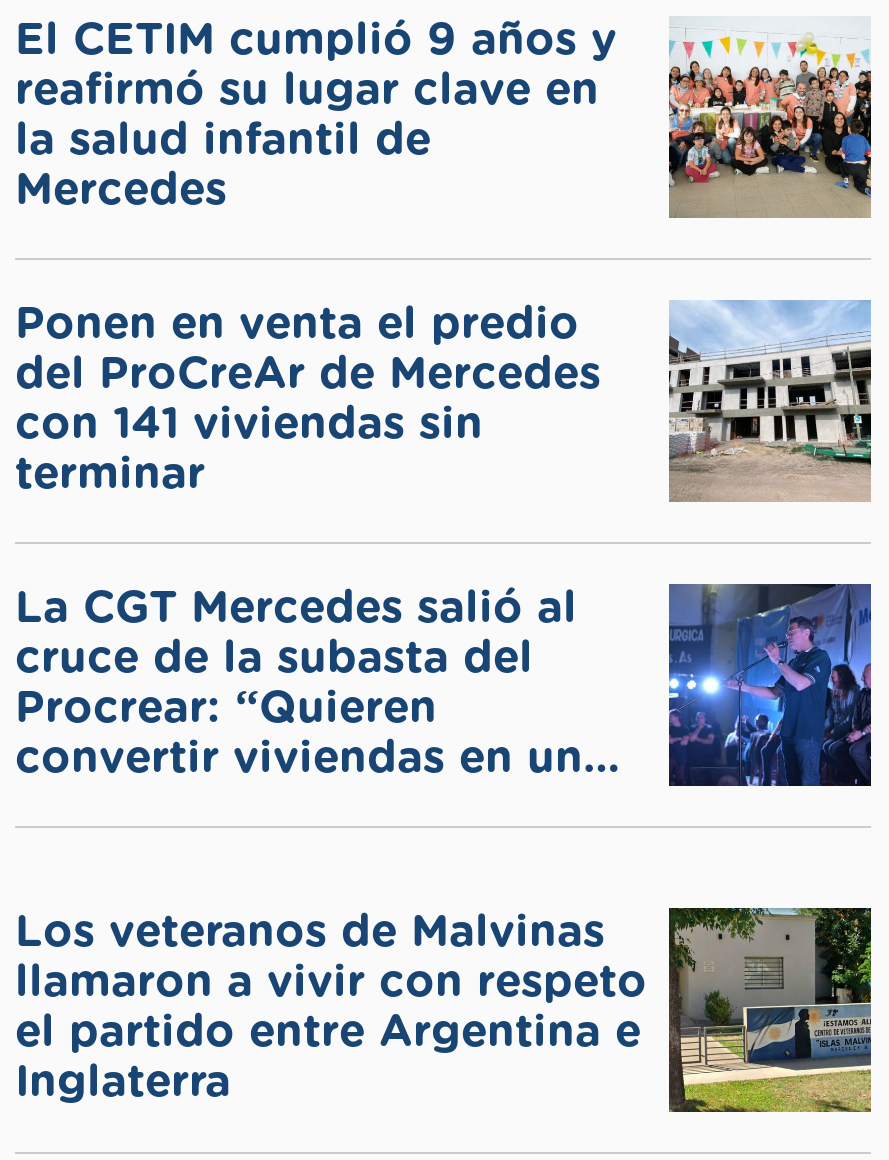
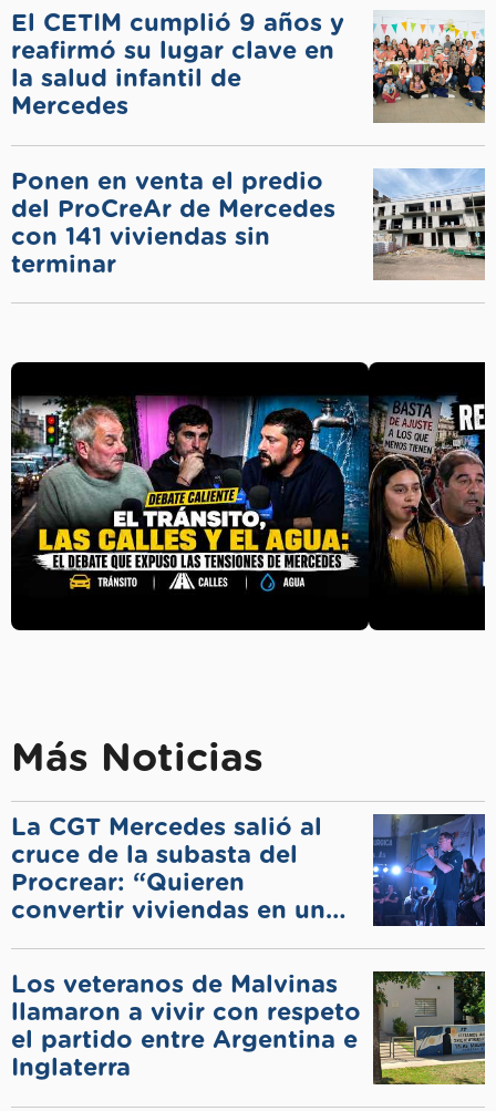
+ [image]

+ Más Noticias

moved down: La CGT Mercedes salió al | cruce de la subasta del | Procrear: “Quieren | convertir viviendas en un
